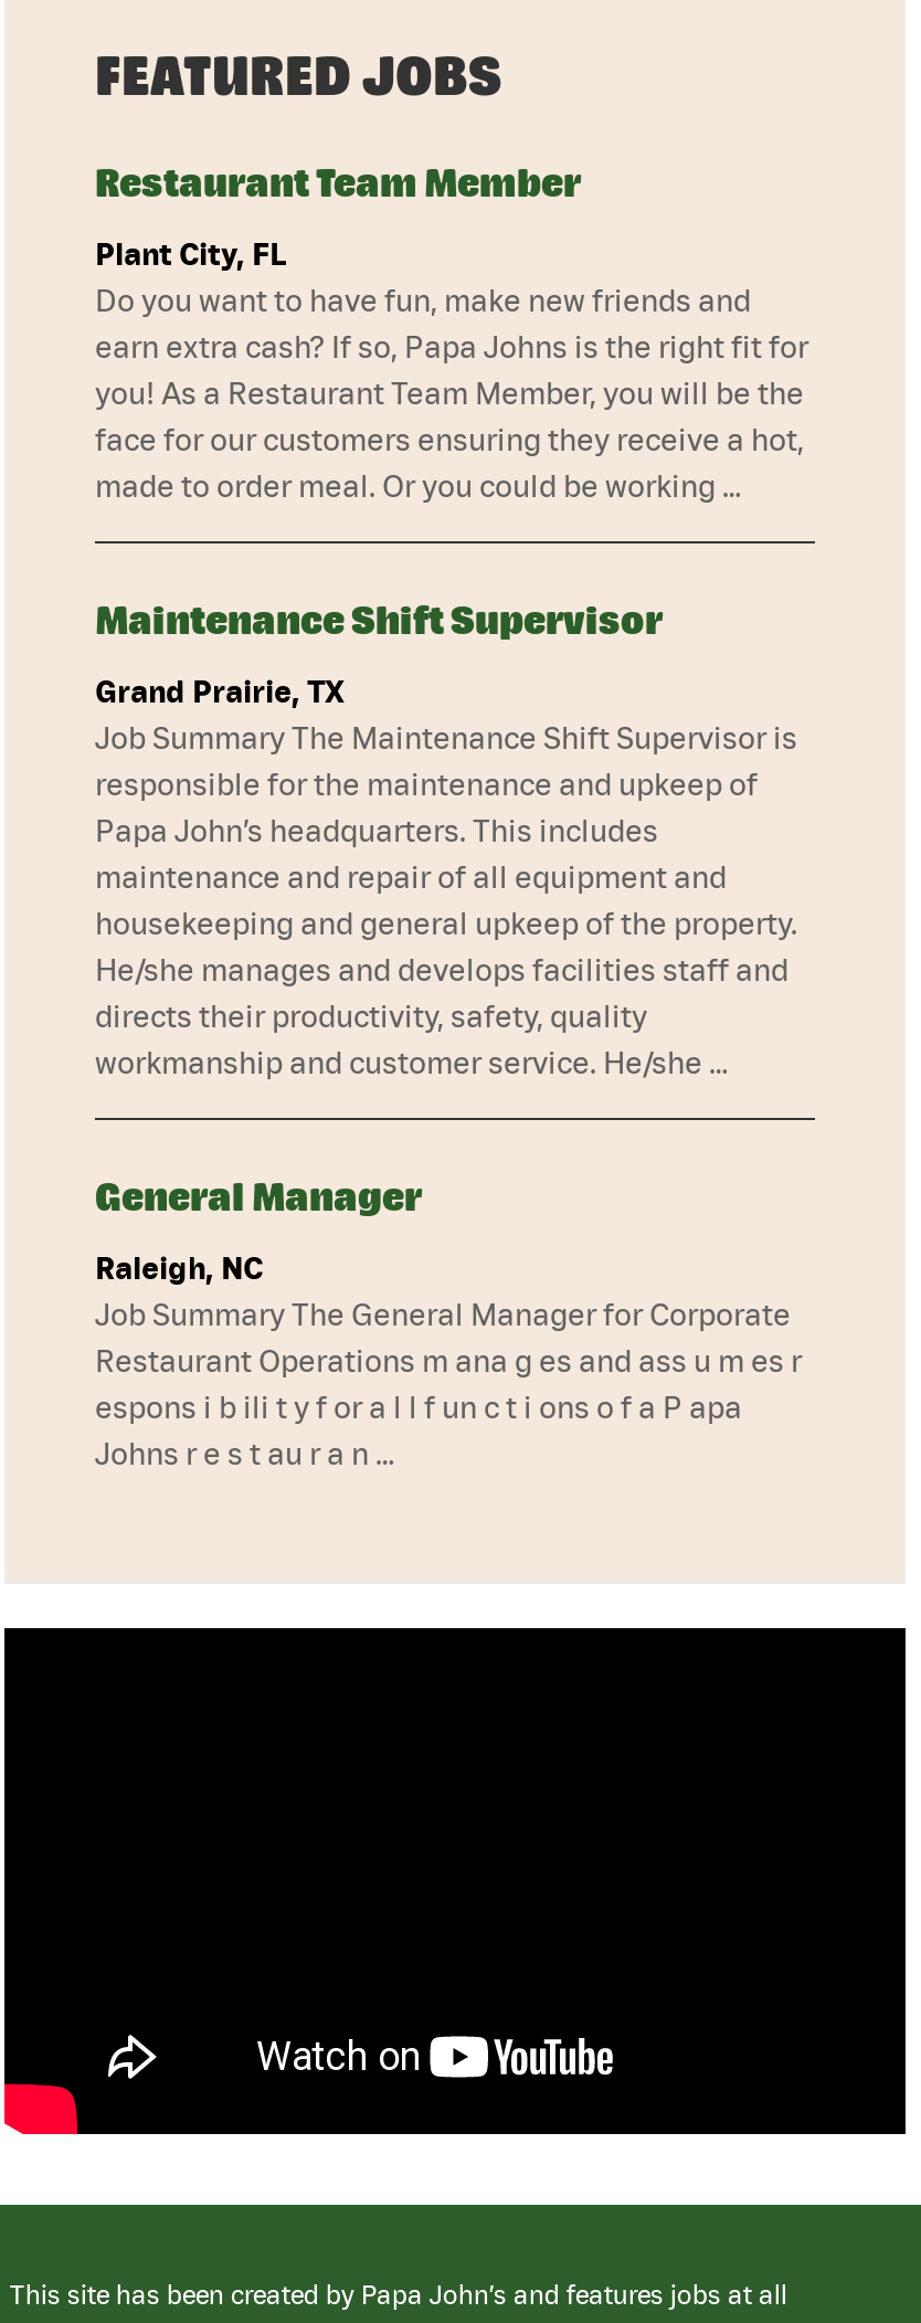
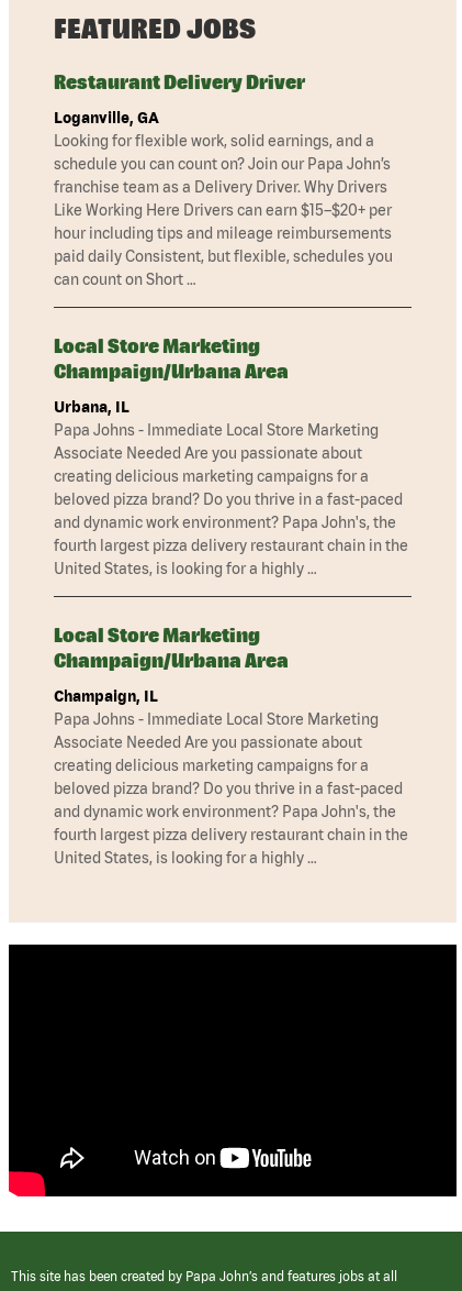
- Restaurant Team Member
+ Restaurant Delivery Driver

- Plant City, FL
- Do you want to have fun, make new friends and
- earn extra cash? If so, Papa Johns is the right fit for
- you! As a Restaurant Team Member, you will be the
- face for our customers ensuring they receive a hot,
- made to order meal. Or you could be working …
+ Loganville, GA
+ Looking for flexible work, solid earnings, and a
+ schedule you can count on? Join our Papa John’s
+ franchise team as a Delivery Driver. Why Drivers
+ Like Working Here Drivers can earn $15–$20+ per
+ hour including tips and mileage reimbursements
+ paid daily Consistent, but flexible, schedules you
+ can count on Short …

- Maintenance Shift Supervisor
+ Local Store Marketing
+ Champaign/Urbana Area

- Grand Prairie, TX
- Job Summary The Maintenance Shift Supervisor is
- responsible for the maintenance and upkeep of
- Papa John’s headquarters. This includes
- maintenance and repair of all equipment and
- housekeeping and general upkeep of the property.
- He/she manages and develops facilities staff and
- directs their productivity, safety, quality
- workmanship and customer service. He/she …
+ Urbana, IL
+ Papa Johns - Immediate Local Store Marketing
+ Associate Needed Are you passionate about
+ creating delicious marketing campaigns for a
+ beloved pizza brand? Do you thrive in a fast-paced
+ and dynamic work environment? Papa John's, the
+ fourth largest pizza delivery restaurant chain in the
+ United States, is looking for a highly …

- General Manager
+ Local Store Marketing
+ Champaign/Urbana Area

- Raleigh, NC
- Job Summary The General Manager for Corporate
- Restaurant Operations m ana g es and ass u m es r
- espons i b ili t y f or a l l f un c t i ons o f a P apa
- Johns r e s t au r a n …
+ Champaign, IL
+ Papa Johns - Immediate Local Store Marketing
+ Associate Needed Are you passionate about
+ creating delicious marketing campaigns for a
+ beloved pizza brand? Do you thrive in a fast-paced
+ and dynamic work environment? Papa John's, the
+ fourth largest pizza delivery restaurant chain in the
+ United States, is looking for a highly …
